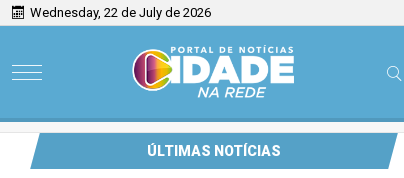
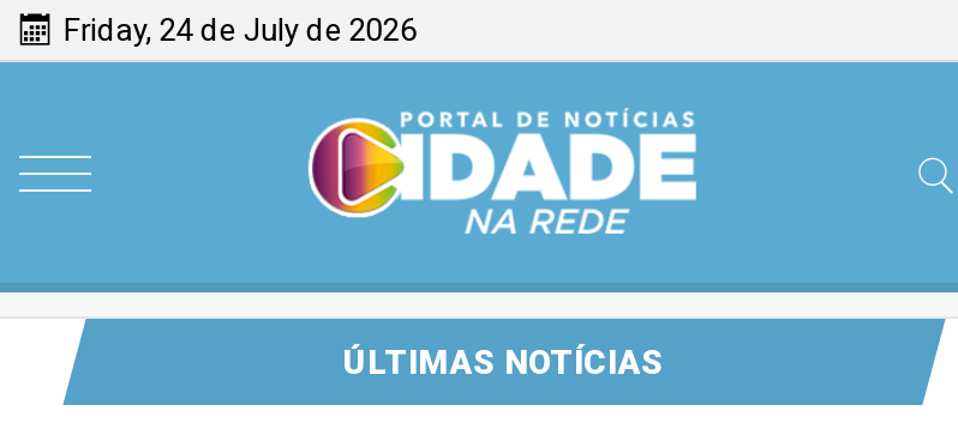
- Wednesday, 22 de July de 2026
+ Friday, 24 de July de 2026
